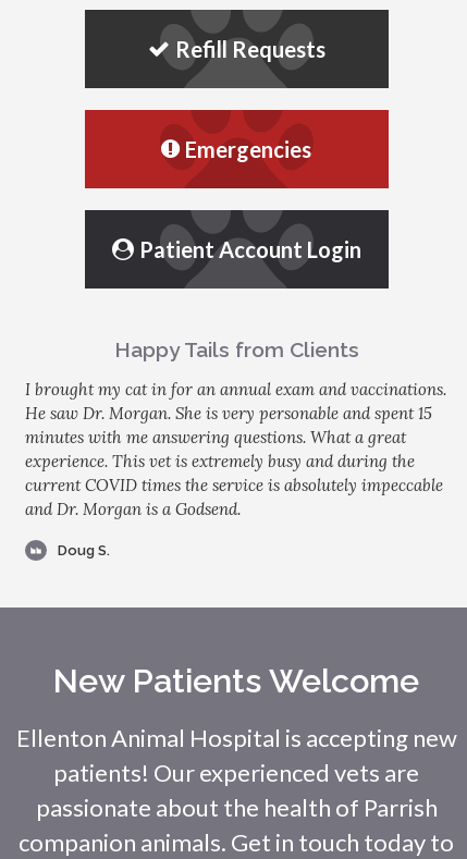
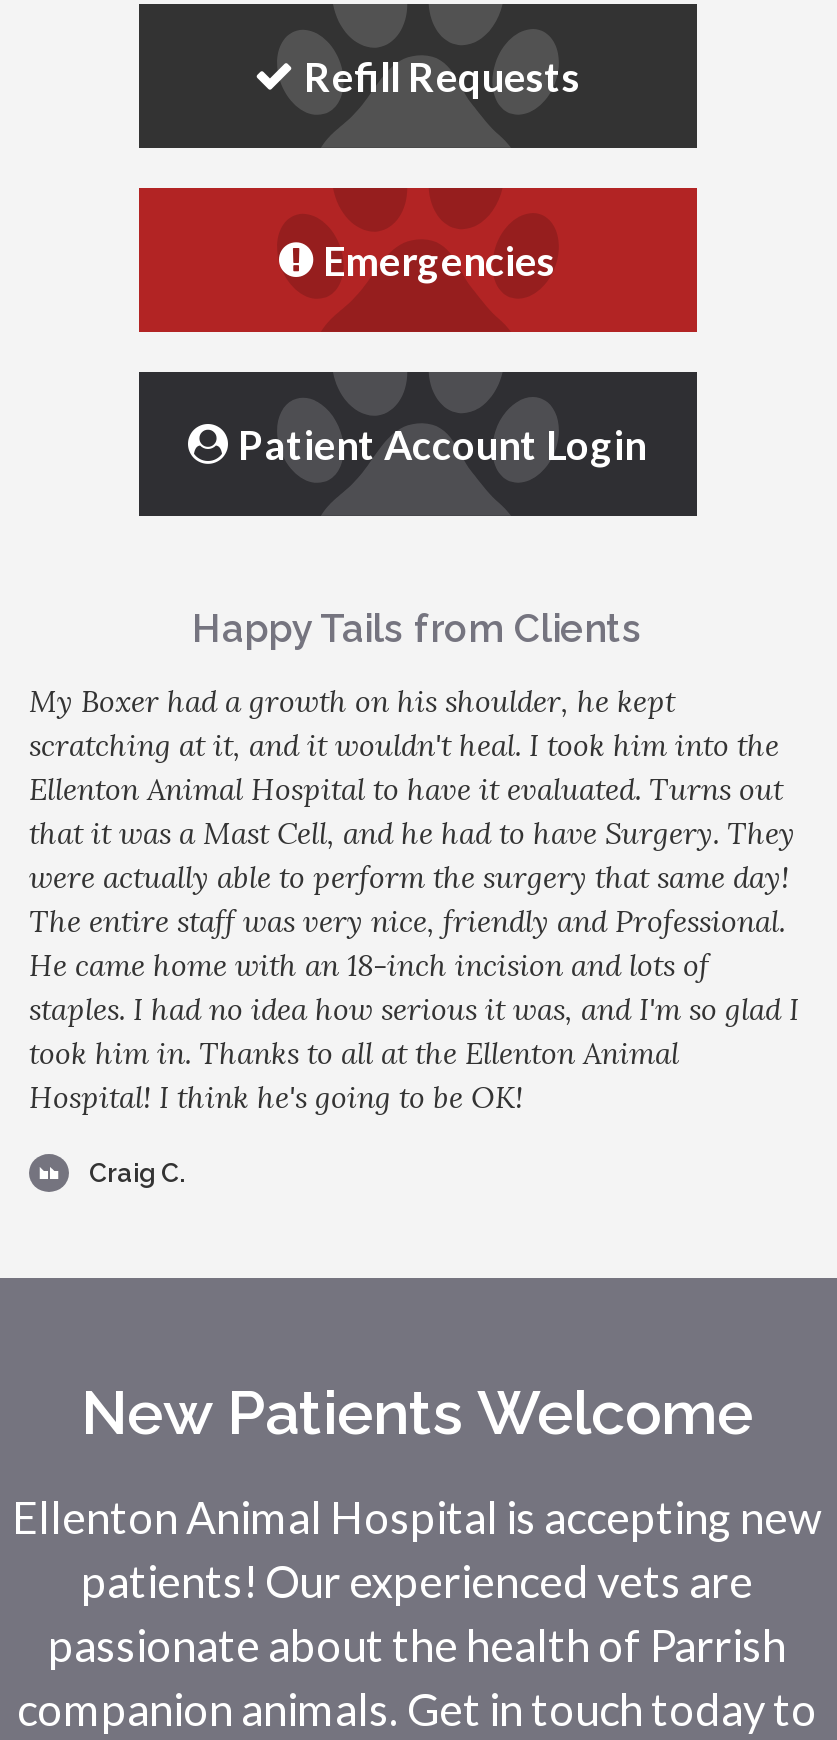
- I brought my cat in for an annual exam and vaccinations.
- He saw Dr. Morgan. She is very personable and spent 15
- minutes with me answering questions. What a great
- experience. This vet is extremely busy and during the
- current COVID times the service is absolutely impeccable
- and Dr. Morgan is a Godsend.
+ My Boxer had a growth on his shoulder, he kept
+ scratching at it, and it wouldn't heal. I took him into the
+ Ellenton Animal Hospital to have it evaluated. Turns out
+ that it was a Mast Cell, and he had to have Surgery. They
+ were actually able to perform the surgery that same day!
+ The entire staff was very nice, friendly and Professional.
+ He came home with an 18-inch incision and lots of
+ staples. I had no idea how serious it was, and I'm so glad I
+ took him in. Thanks to all at the Ellenton Animal
+ Hospital! I think he's going to be OK!

- Doug S.
+ Craig C.
